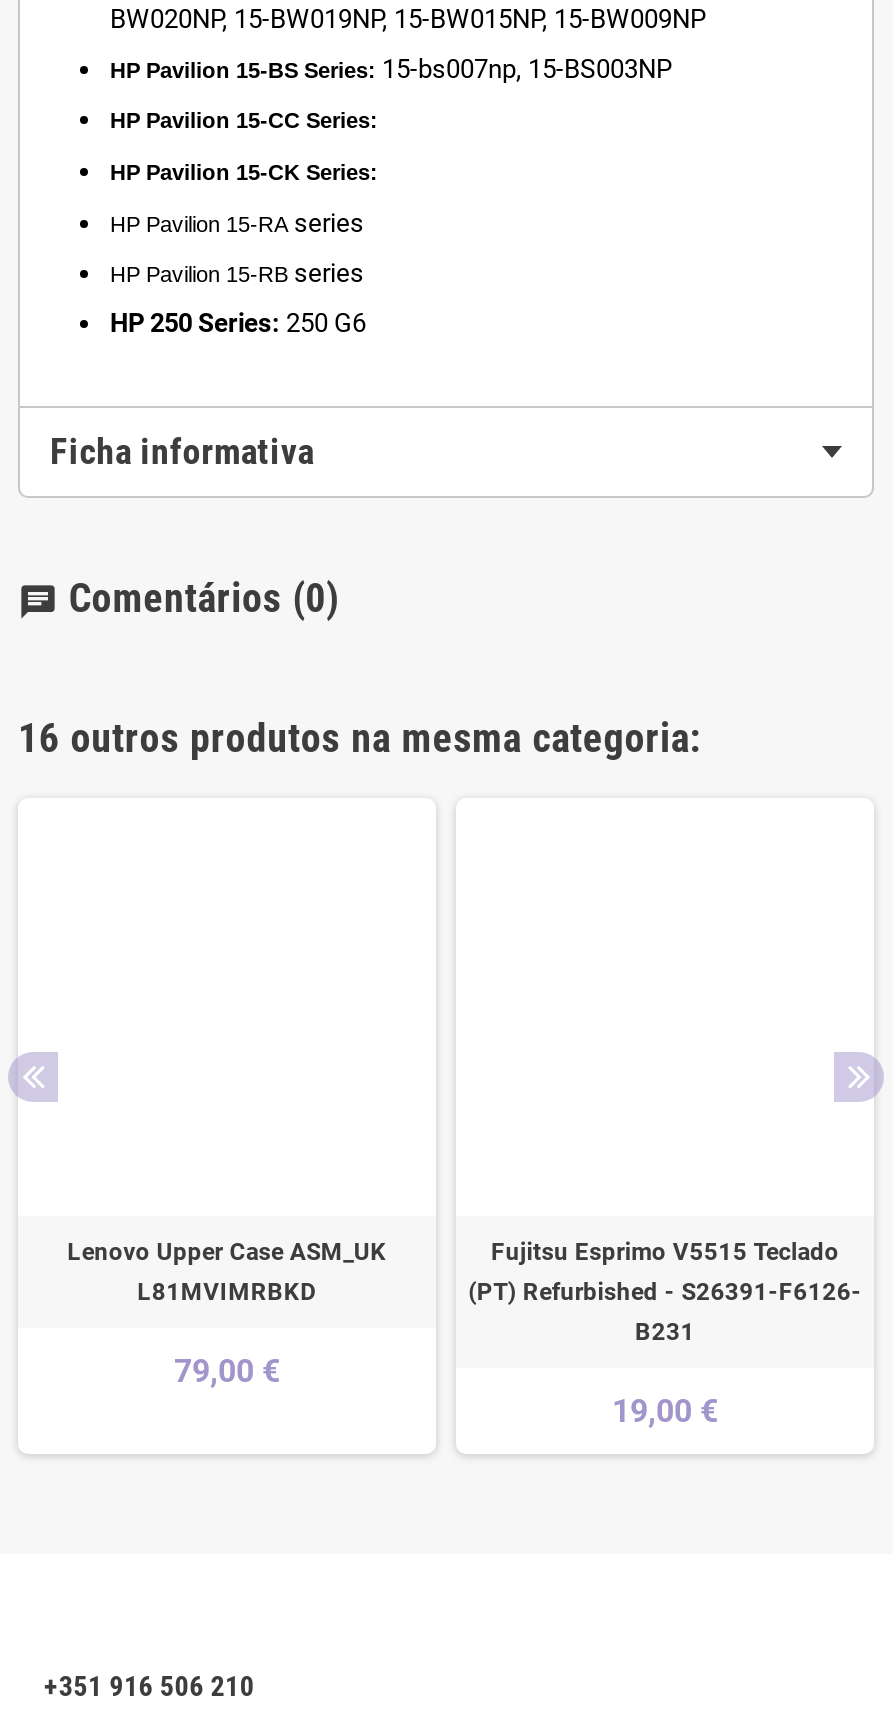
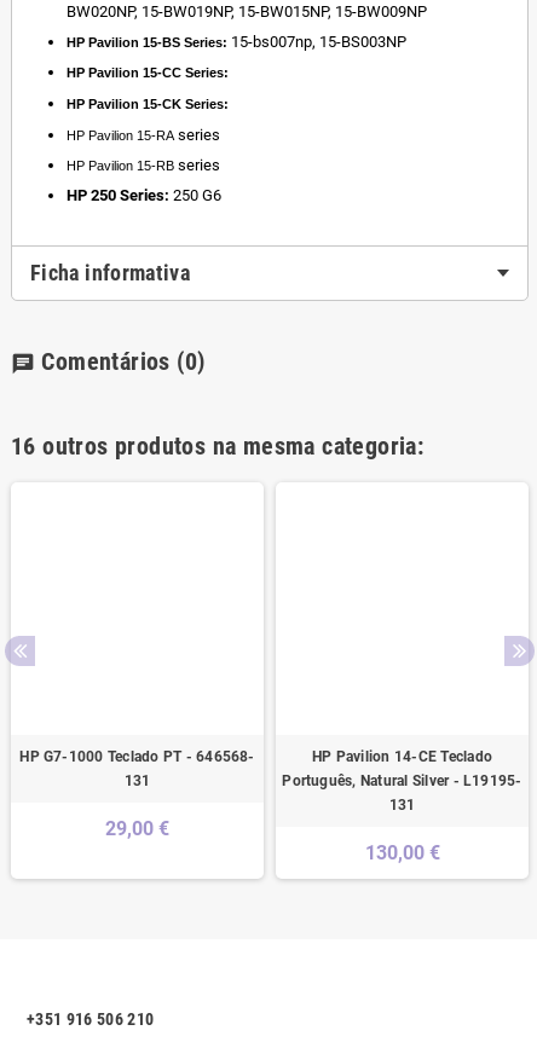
- Lenovo Upper Case ASM_UK
- L81MVIMRBKD
+ HP G7-1000 Teclado PT - 646568-
+ 131

- Fujitsu Esprimo V5515 Teclado
- (PT) Refurbished - S26391-F6126-
- B231
+ HP Pavilion 14-CE Teclado
+ Português, Natural Silver - L19195-
+ 131

- 79,00 €
+ 29,00 €

- 19,00 €
+ 130,00 €
